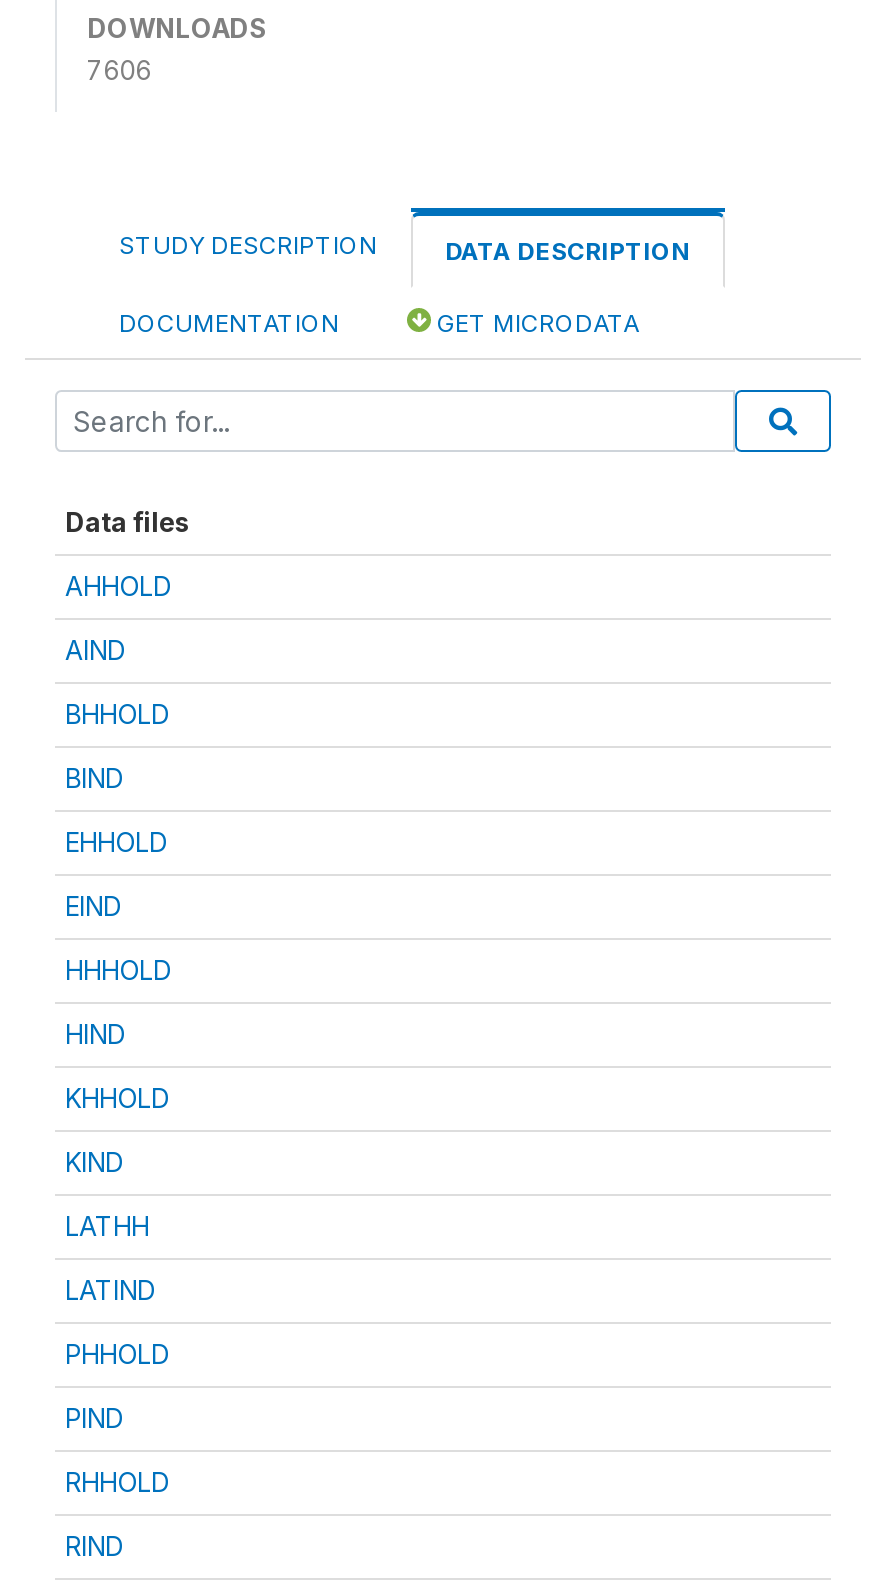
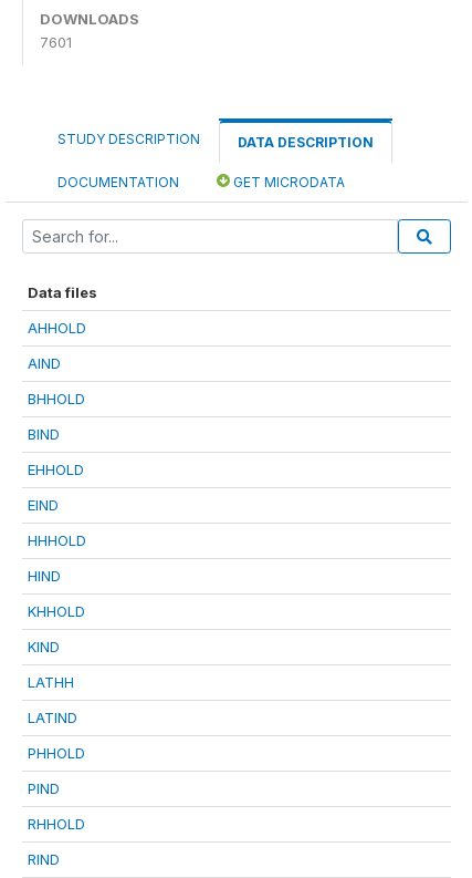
- 7606
+ 7601
